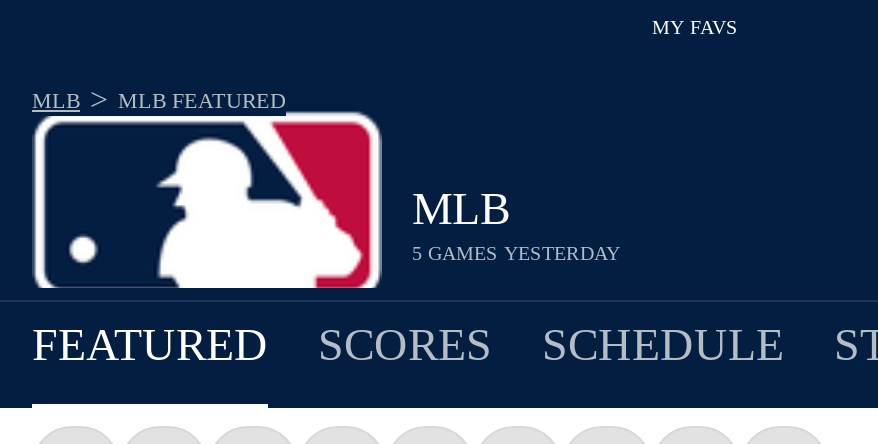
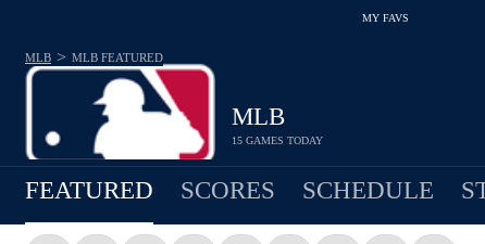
- 5 GAMES YESTERDAY
+ 15 GAMES TODAY
